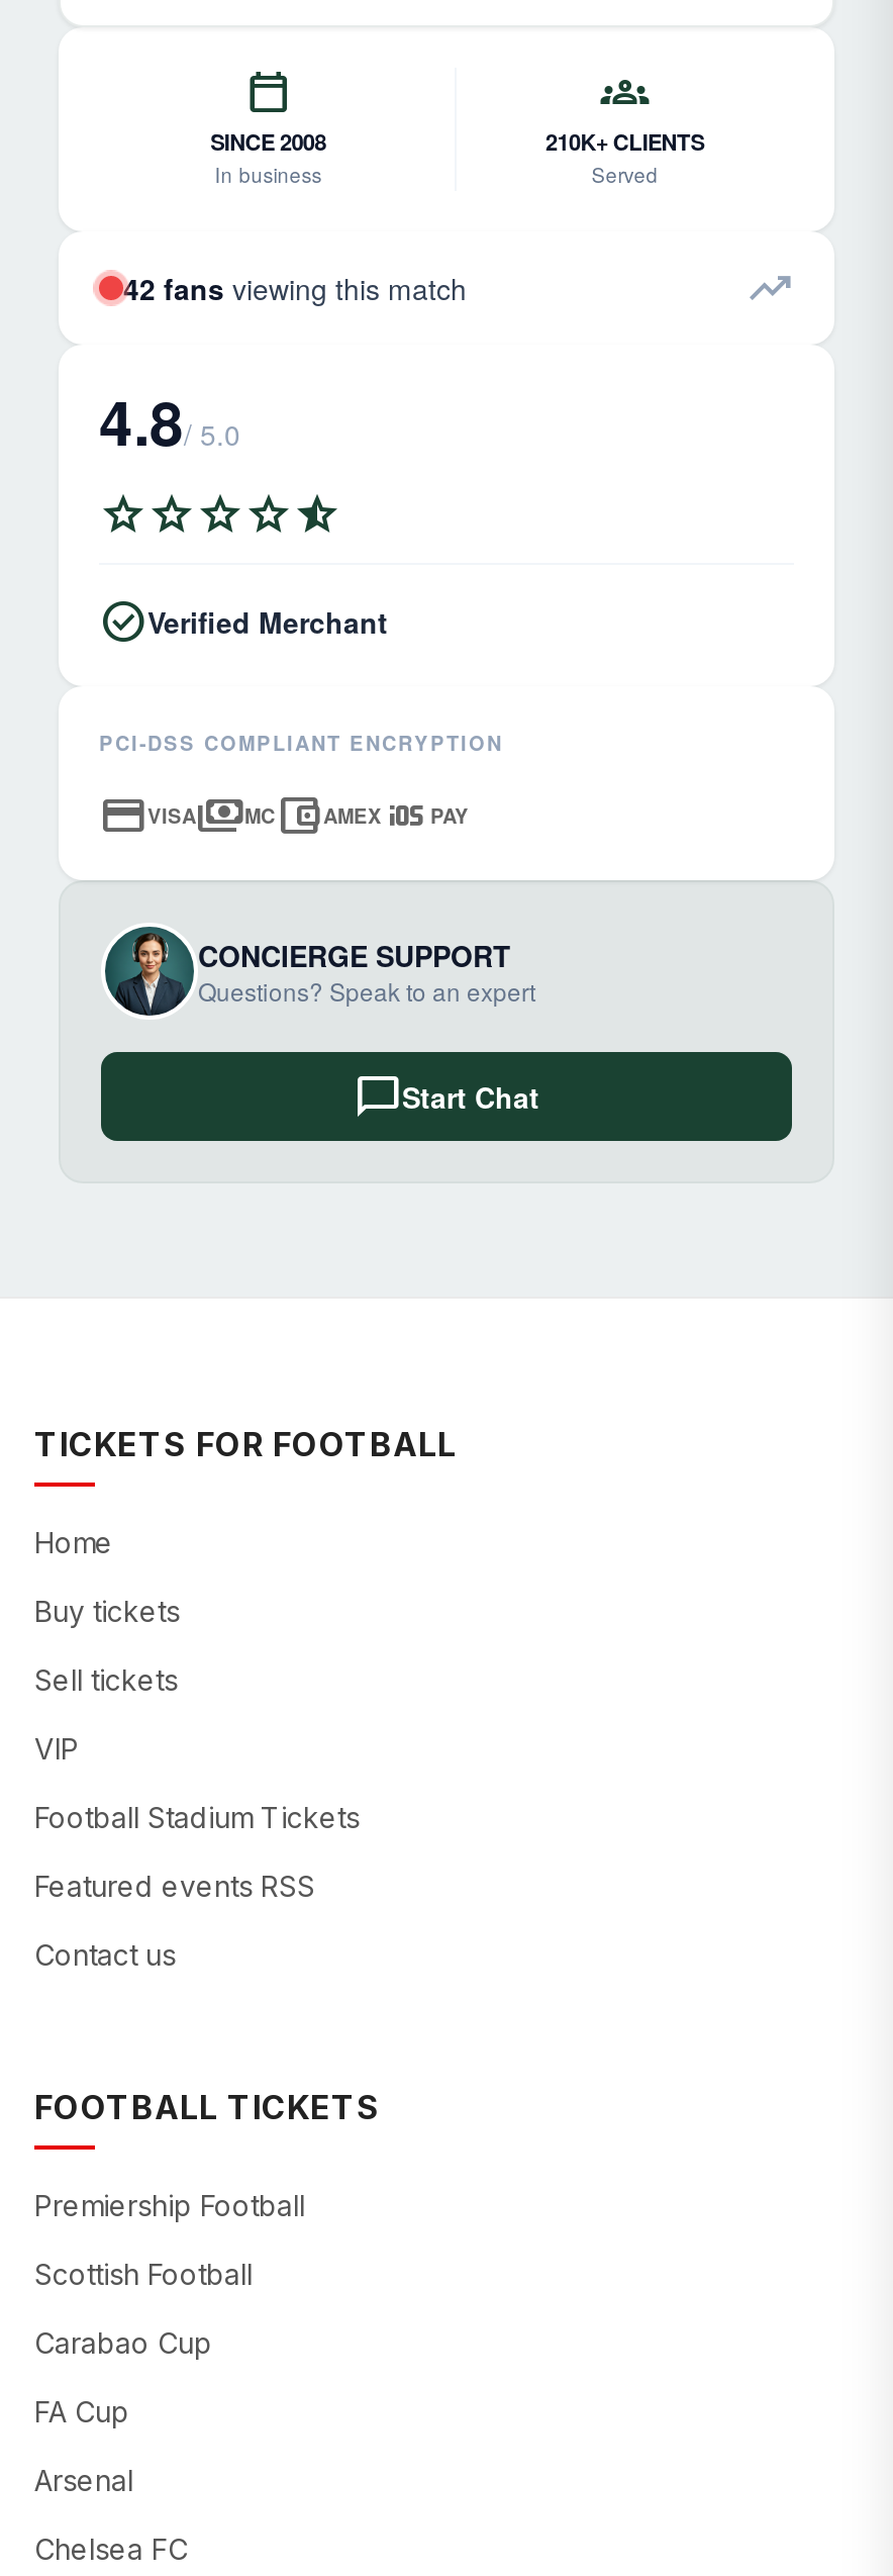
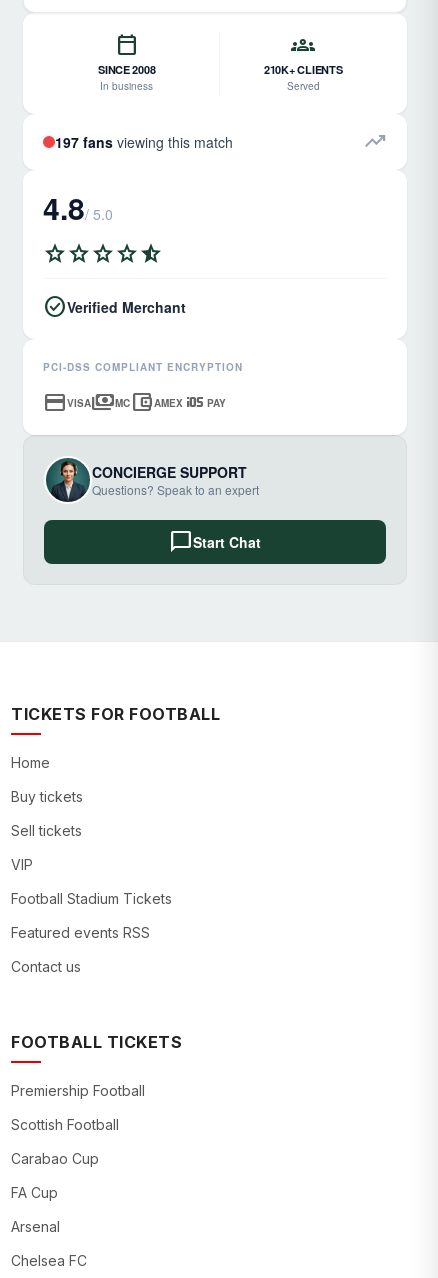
- 42 fans viewing this match
+ 197 fans viewing this match
